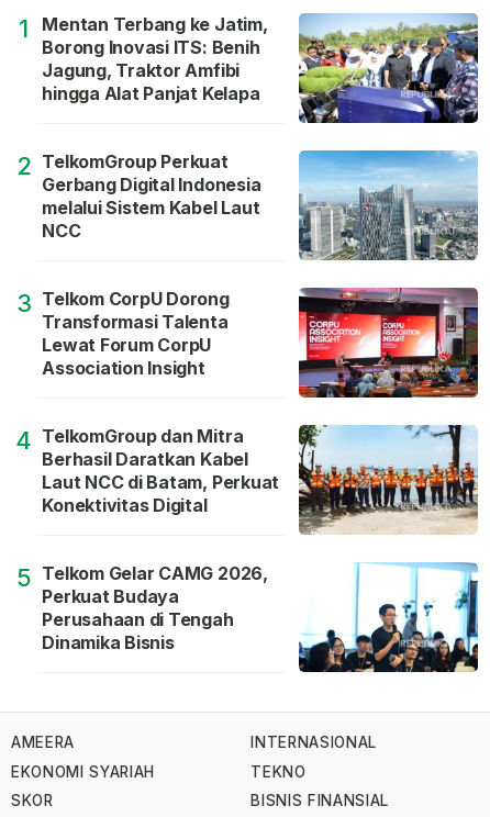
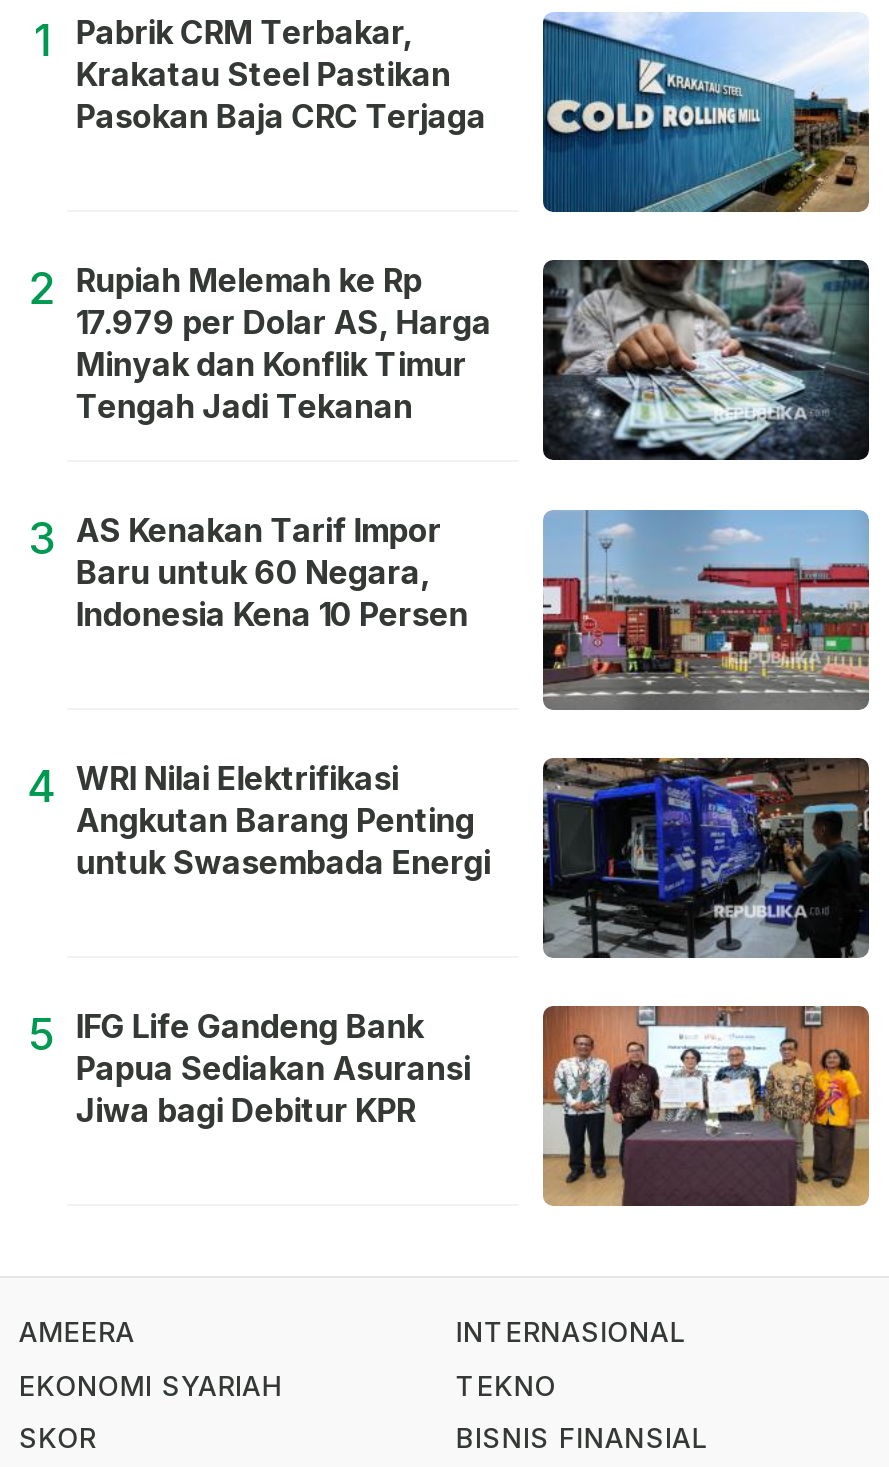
- [image]
- Mentan Terbang ke Jatim,
- Borong Inovasi ITS: Benih
- Jagung, Traktor Amfibi
- hingga Alat Panjat Kelapa
+ [image]
+ Pabrik CRM Terbakar,
+ Krakatau Steel Pastikan
+ Pasokan Baja CRC Terjaga

- [image]
- 2 TelkomGroup Perkuat
- Gerbang Digital Indonesia
- melalui Sistem Kabel Laut
- NCC
+ [image]
+ 2 Rupiah Melemah ke Rp
+ 17.979 per Dolar AS, Harga
+ Minyak dan Konflik Timur
+ Tengah Jadi Tekanan

- 3 Telkom CorpU Dorong
- Transformasi Talenta
- Lewat Forum CorpU
- Association Insight
+ 3 AS Kenakan Tarif Impor
+ Baru untuk 60 Negara,
+ Indonesia Kena 10 Persen

- [image]
+ [image]

- [image]
- 4 TelkomGroup dan Mitra
- Berhasil Daratkan Kabel
- Laut NCC di Batam, Perkuat
- Konektivitas Digital
+ [image]
+ 4 WRI Nilai Elektrifikasi
+ Angkutan Barang Penting
+ untuk Swasembada Energi

- [image]
- 5 Telkom Gelar CAMG 2026,
- Perkuat Budaya
- Perusahaan di Tengah
- Dinamika Bisnis
+ [image]
+ 5 IFG Life Gandeng Bank
+ Papua Sediakan Asuransi
+ Jiwa bagi Debitur KPR
